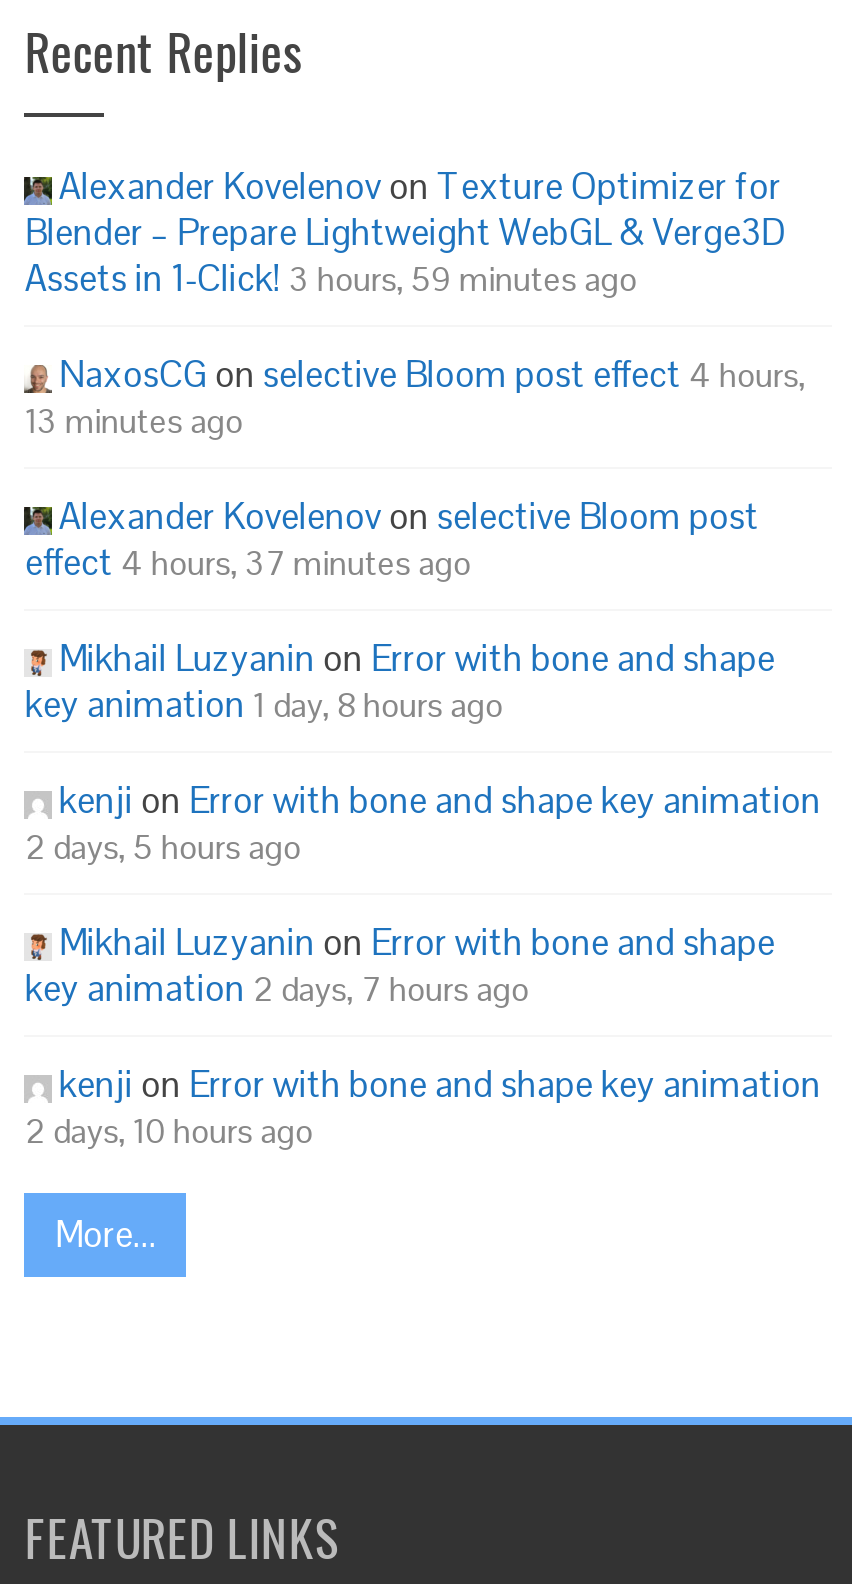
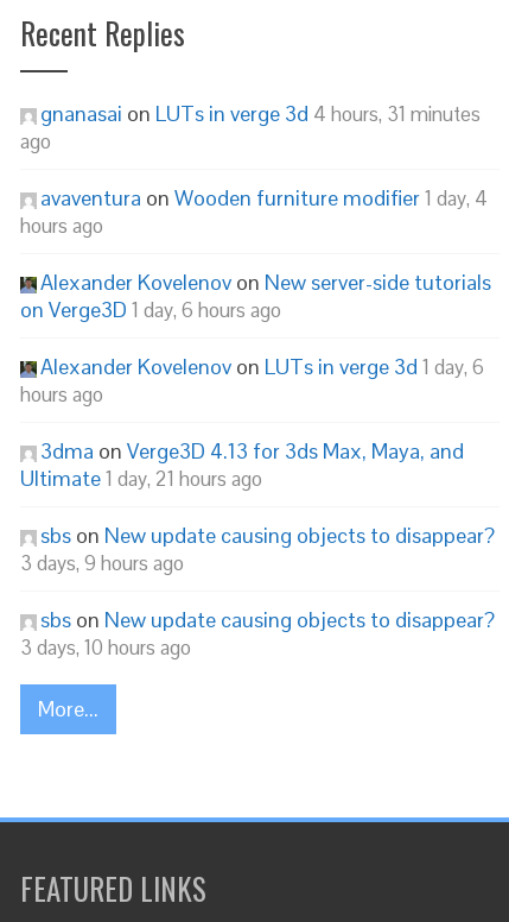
- Alexander Kovelenov on Texture Optimizer for
- Blender – Prepare Lightweight WebGL & Verge3D
- Assets in 1-Click! 3 hours, 59 minutes ago
+ gnanasai on LUTs in verge 3d 4 hours, 31 minutes
+ ago

- NaxosCG on selective Bloom post effect 4 hours,
- 13 minutes ago
+ avaventura on Wooden furniture modifier 1 day, 4
+ hours ago

- Alexander Kovelenov on selective Bloom post
- effect 4 hours, 37 minutes ago
+ Alexander Kovelenov on New server-side tutorials
+ on Verge3D 1 day, 6 hours ago

- Mikhail Luzyanin on Error with bone and shape
- key animation 1 day, 8 hours ago
+ Alexander Kovelenov on LUTs in verge 3d 1 day, 6
+ hours ago

- kenji on Error with bone and shape key animation
- 2 days, 5 hours ago
+ 3dma on Verge3D 4.13 for 3ds Max, Maya, and
+ Ultimate 1 day, 21 hours ago

- Mikhail Luzyanin on Error with bone and shape
- key animation 2 days, 7 hours ago
+ sbs on New update causing objects to disappear?
+ 3 days, 9 hours ago

- kenji on Error with bone and shape key animation
- 2 days, 10 hours ago
+ sbs on New update causing objects to disappear?
+ 3 days, 10 hours ago
